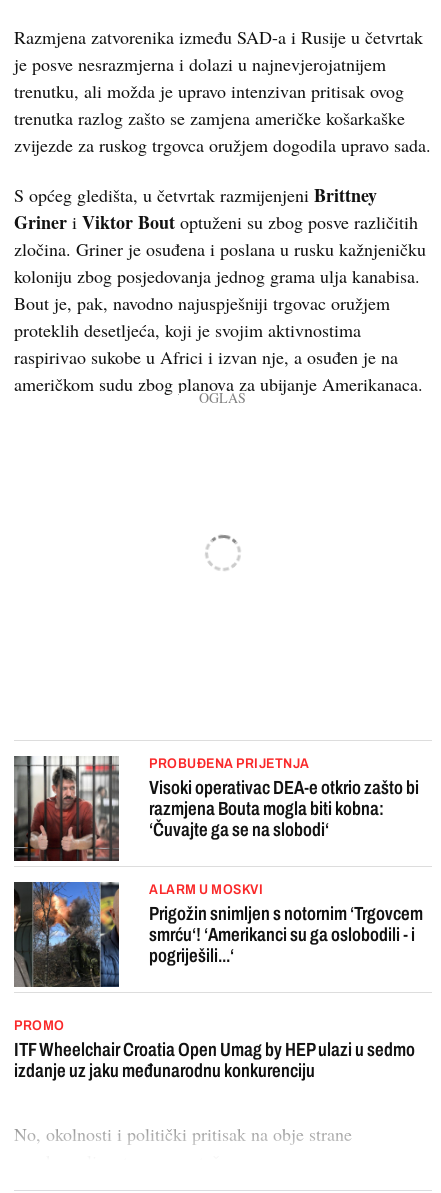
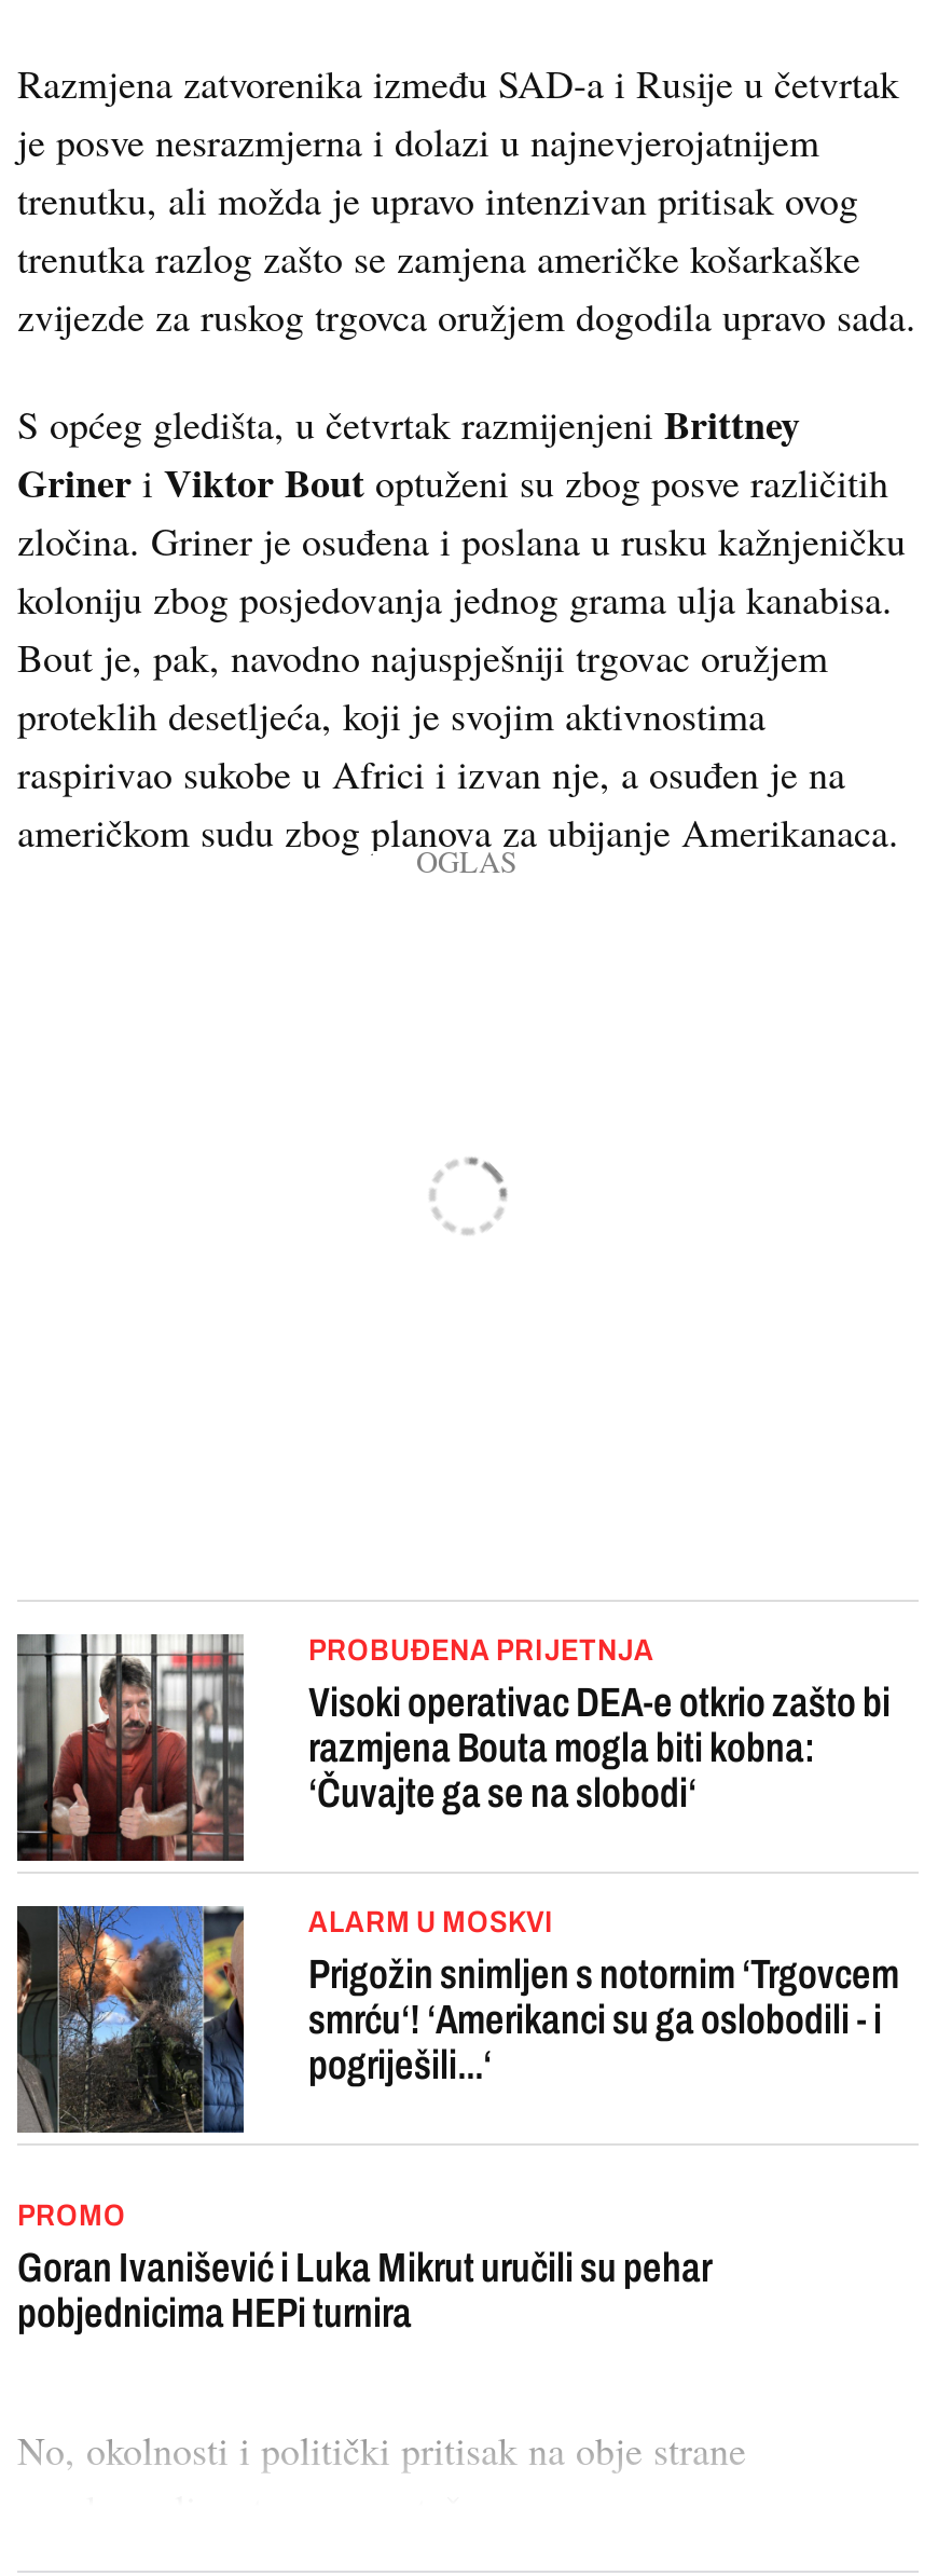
- ITF Wheelchair Croatia Open Umag by HEP ulazi u sedmo
- izdanje uz jaku međunarodnu konkurenciju
+ Goran Ivanišević i Luka Mikrut uručili su pehar
+ pobjednicima HEPi turnira
